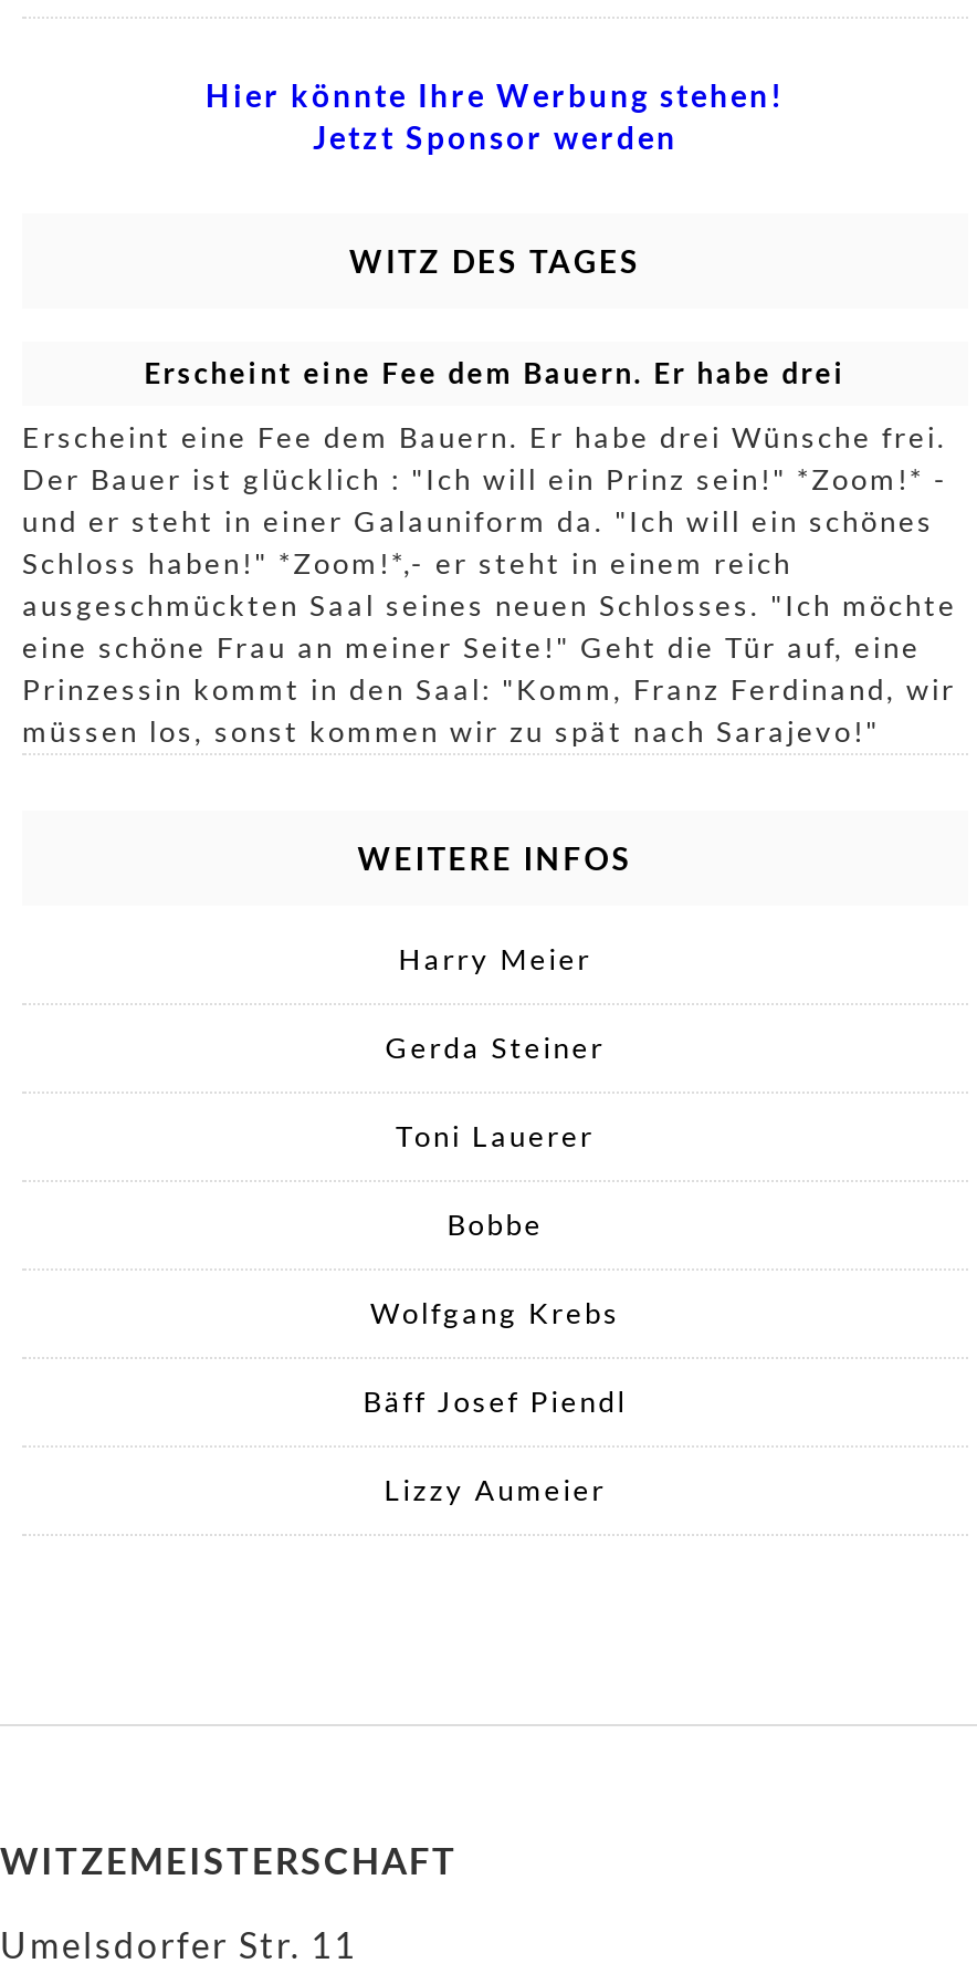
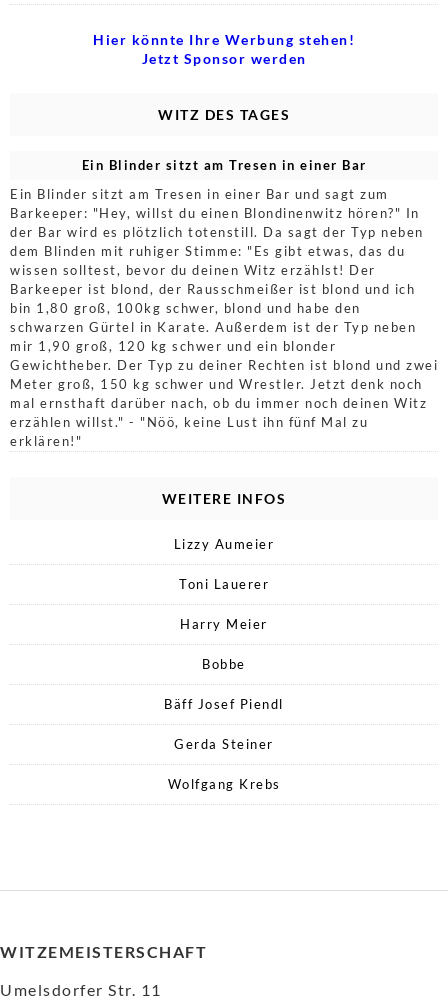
- Erscheint eine Fee dem Bauern. Er habe drei
+ Ein Blinder sitzt am Tresen in einer Bar

- Erscheint eine Fee dem Bauern. Er habe drei Wünsche frei.
- Der Bauer ist glücklich : "Ich will ein Prinz sein!" *Zoom!* -
- und er steht in einer Galauniform da. "Ich will ein schönes
- Schloss haben!" *Zoom!*,- er steht in einem reich
- ausgeschmückten Saal seines neuen Schlosses. "Ich möchte
- eine schöne Frau an meiner Seite!" Geht die Tür auf, eine
- Prinzessin kommt in den Saal: "Komm, Franz Ferdinand, wir
- müssen los, sonst kommen wir zu spät nach Sarajevo!"
+ Ein Blinder sitzt am Tresen in einer Bar und sagt zum
+ Barkeeper: "Hey, willst du einen Blondinenwitz hören?" In
+ der Bar wird es plötzlich totenstill. Da sagt der Typ neben
+ dem Blinden mit ruhiger Stimme: "Es gibt etwas, das du
+ wissen solltest, bevor du deinen Witz erzählst! Der
+ Barkeeper ist blond, der Rausschmeißer ist blond und ich
+ bin 1,80 groß, 100kg schwer, blond und habe den
+ schwarzen Gürtel in Karate. Außerdem ist der Typ neben
+ mir 1,90 groß, 120 kg schwer und ein blonder
+ Gewichtheber. Der Typ zu deiner Rechten ist blond und zwei
+ Meter groß, 150 kg schwer und Wrestler. Jetzt denk noch
+ mal ernsthaft darüber nach, ob du immer noch deinen Witz
+ erzählen willst." - "Nöö, keine Lust ihn fünf Mal zu
+ erklären!"

moved down: Toni Lauerer | Harry Meier | Bobbe | Bäff Josef Piendl | Gerda Steiner | Wolfgang Krebs

moved up: Lizzy Aumeier
